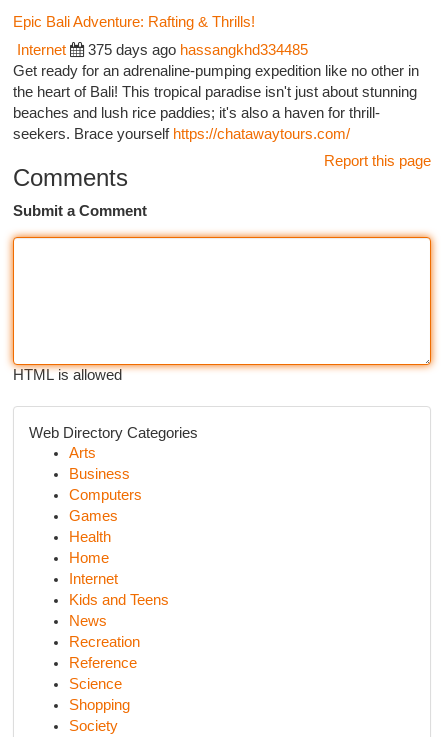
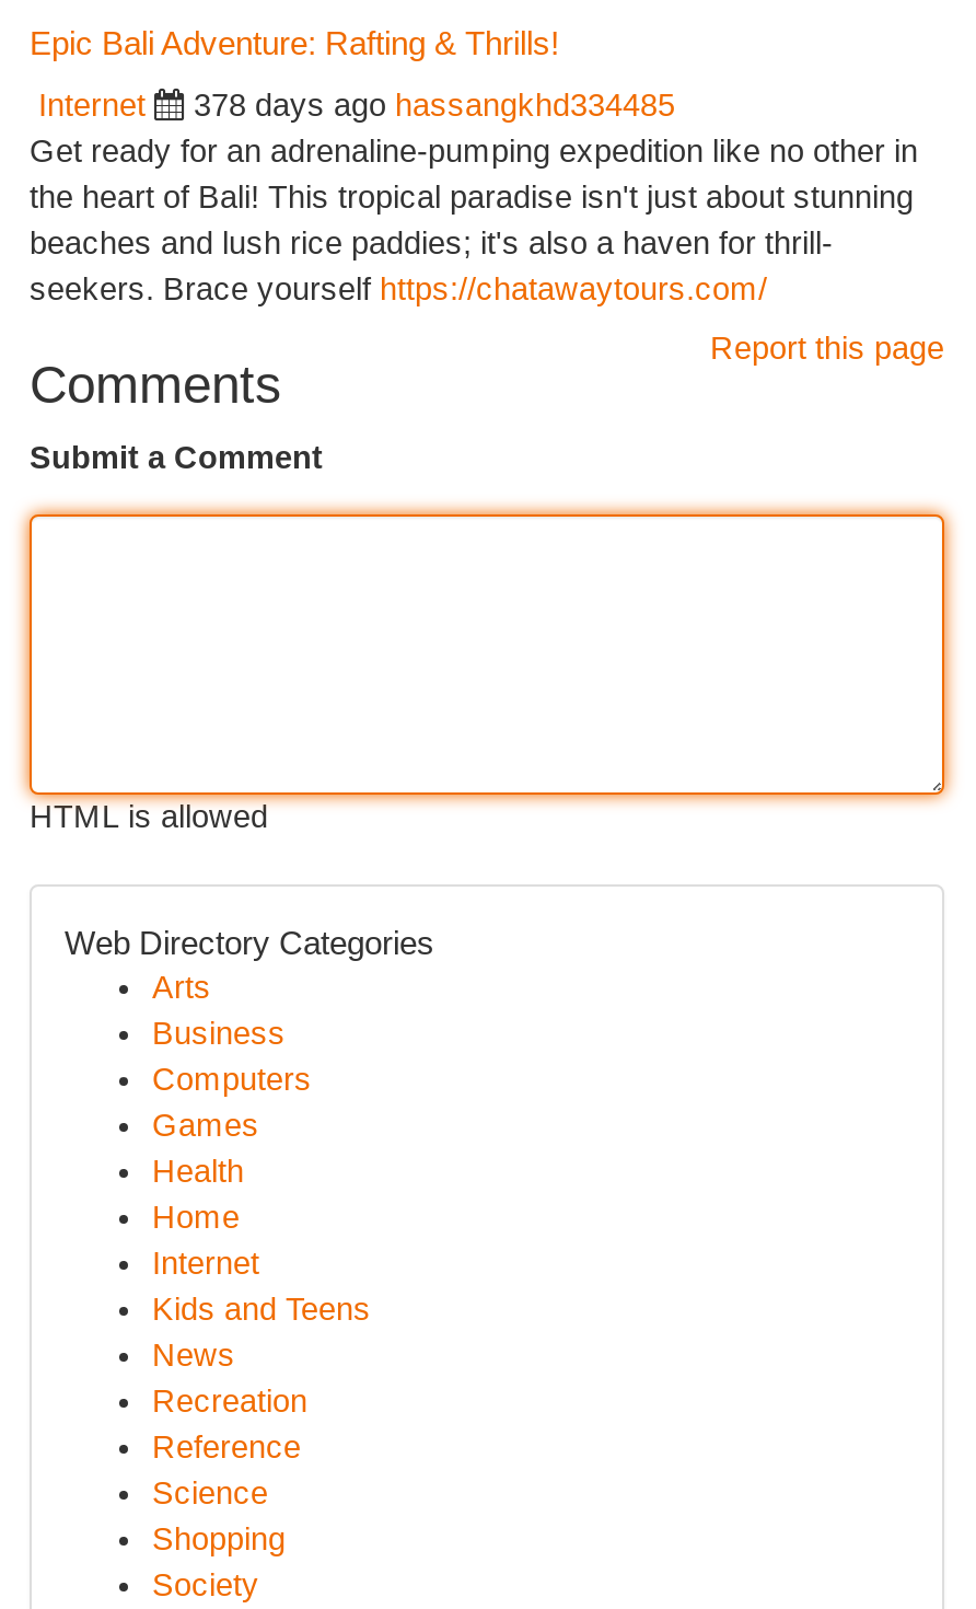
- 375 days ago hassangkhd334485
+ 378 days ago hassangkhd334485
